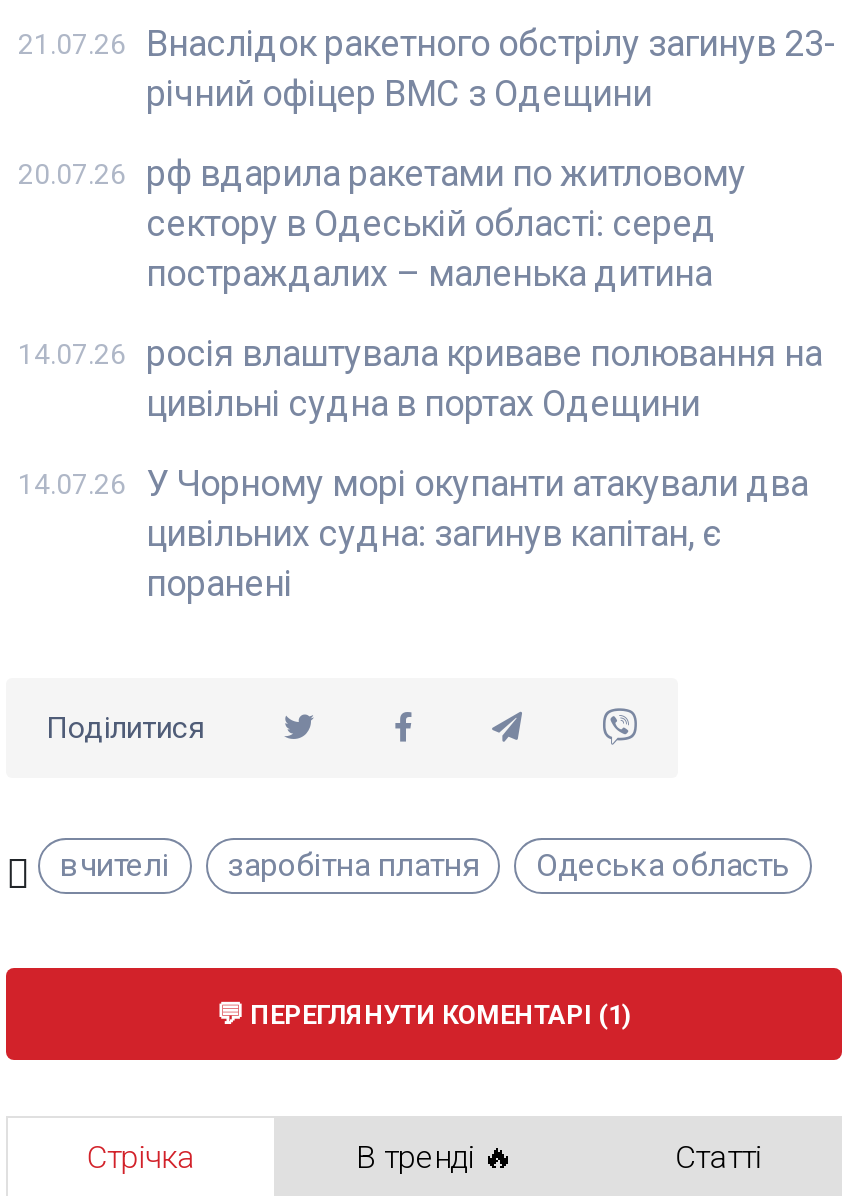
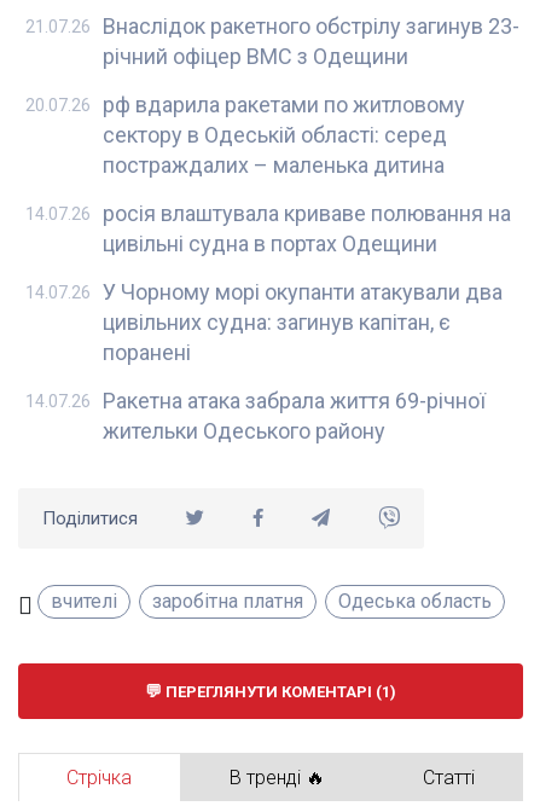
+ 14.07.26

+ Ракетна атака забрала життя 69-річної
+ жительки Одеського району
